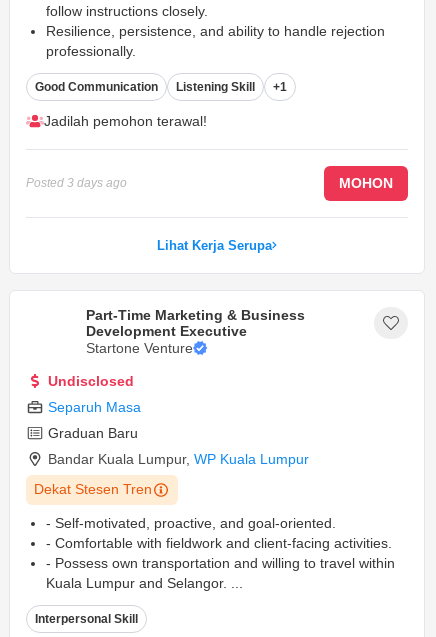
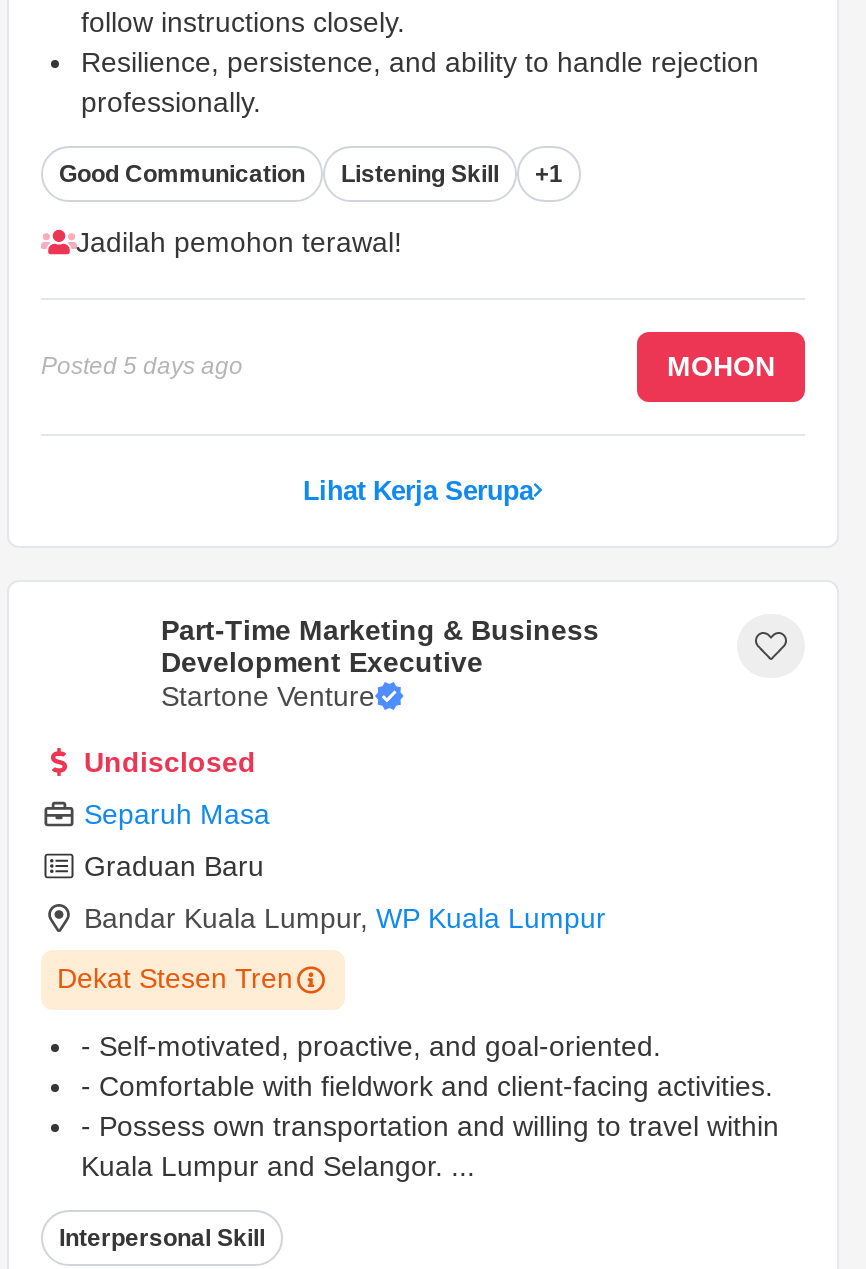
- Posted 3 days ago
+ Posted 5 days ago
